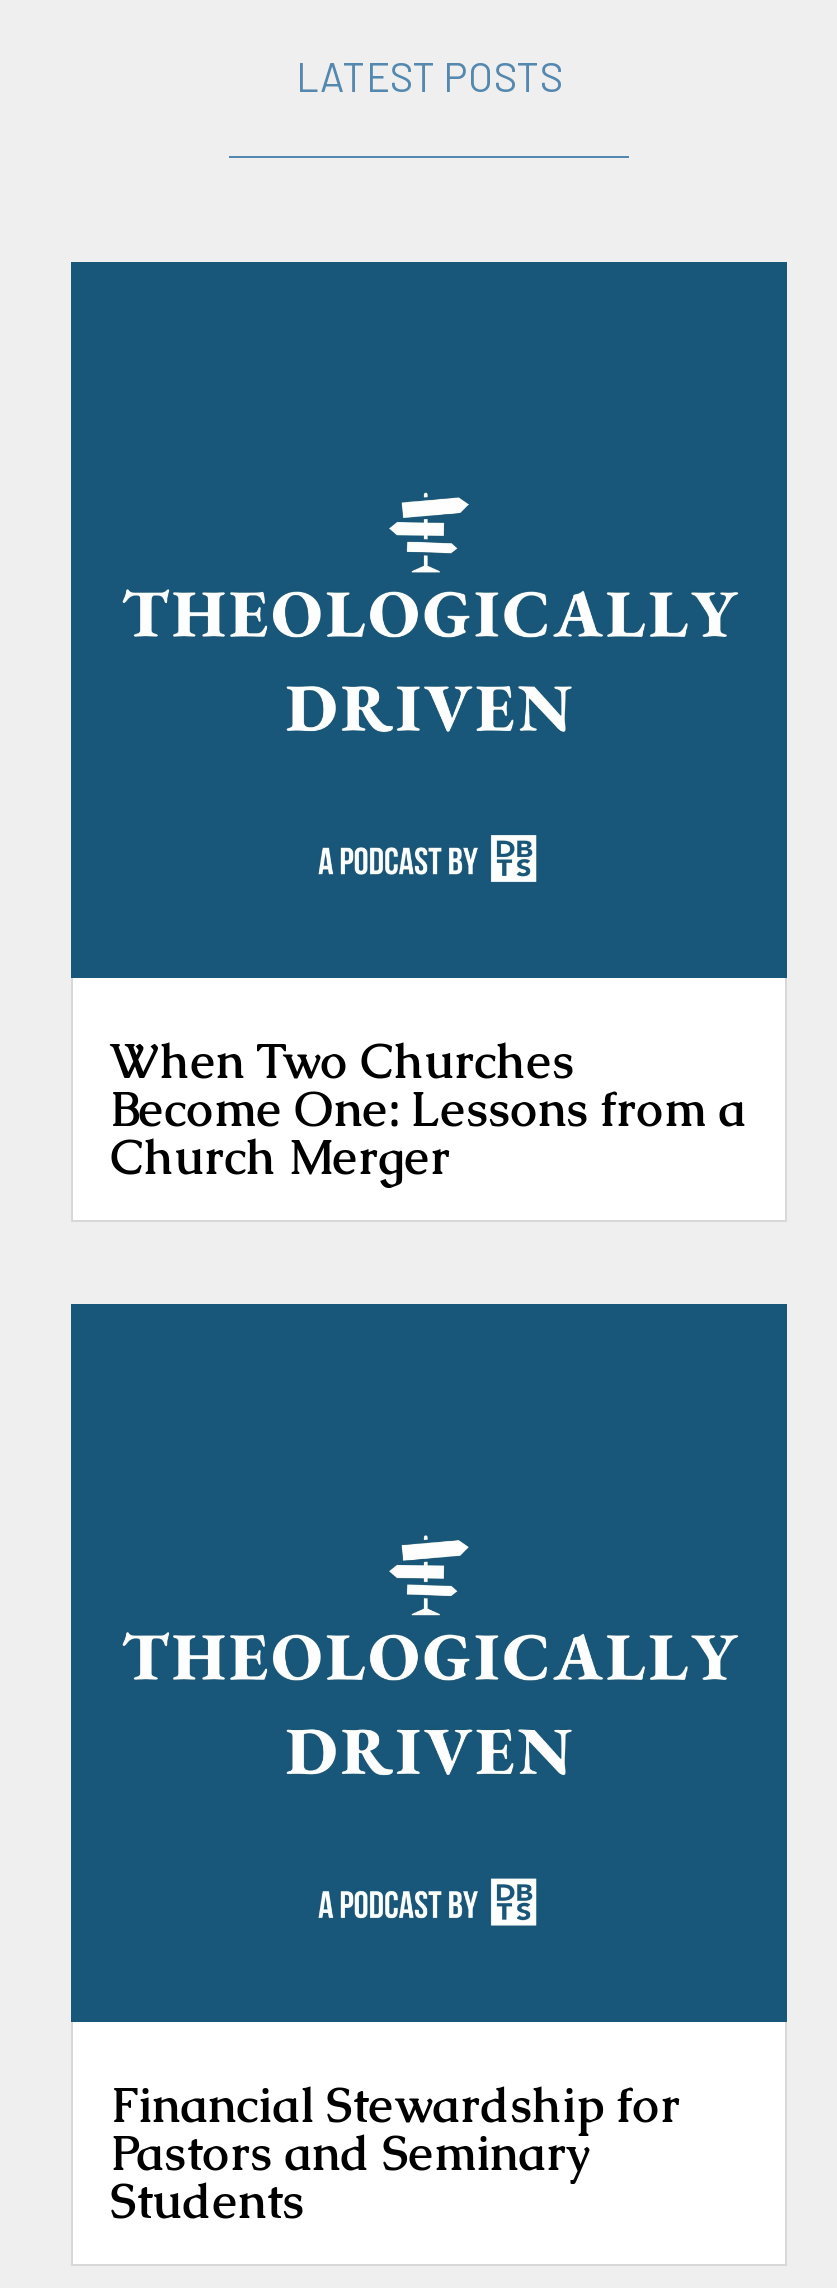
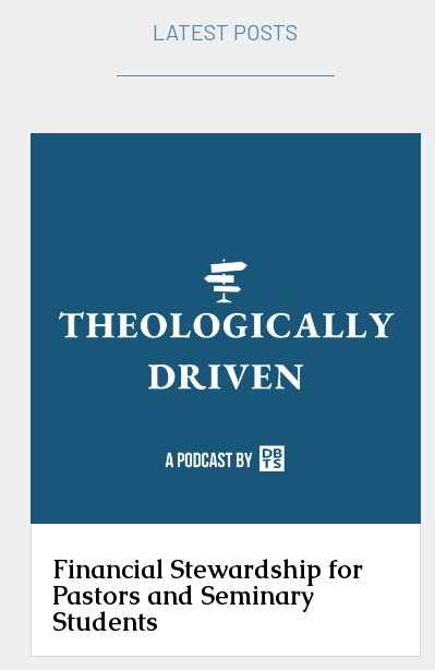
- When Two Churches
- Become One: Lessons from a
- Church Merger
